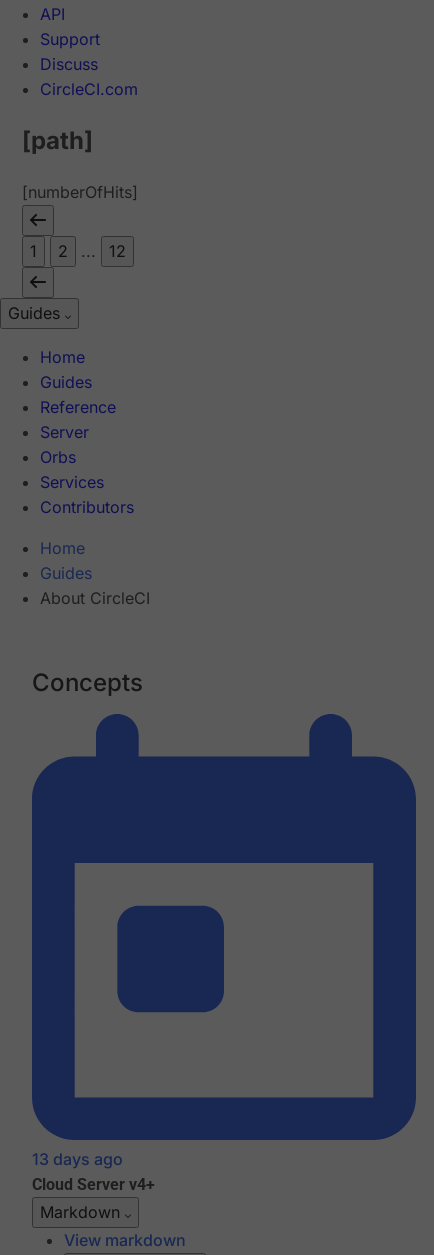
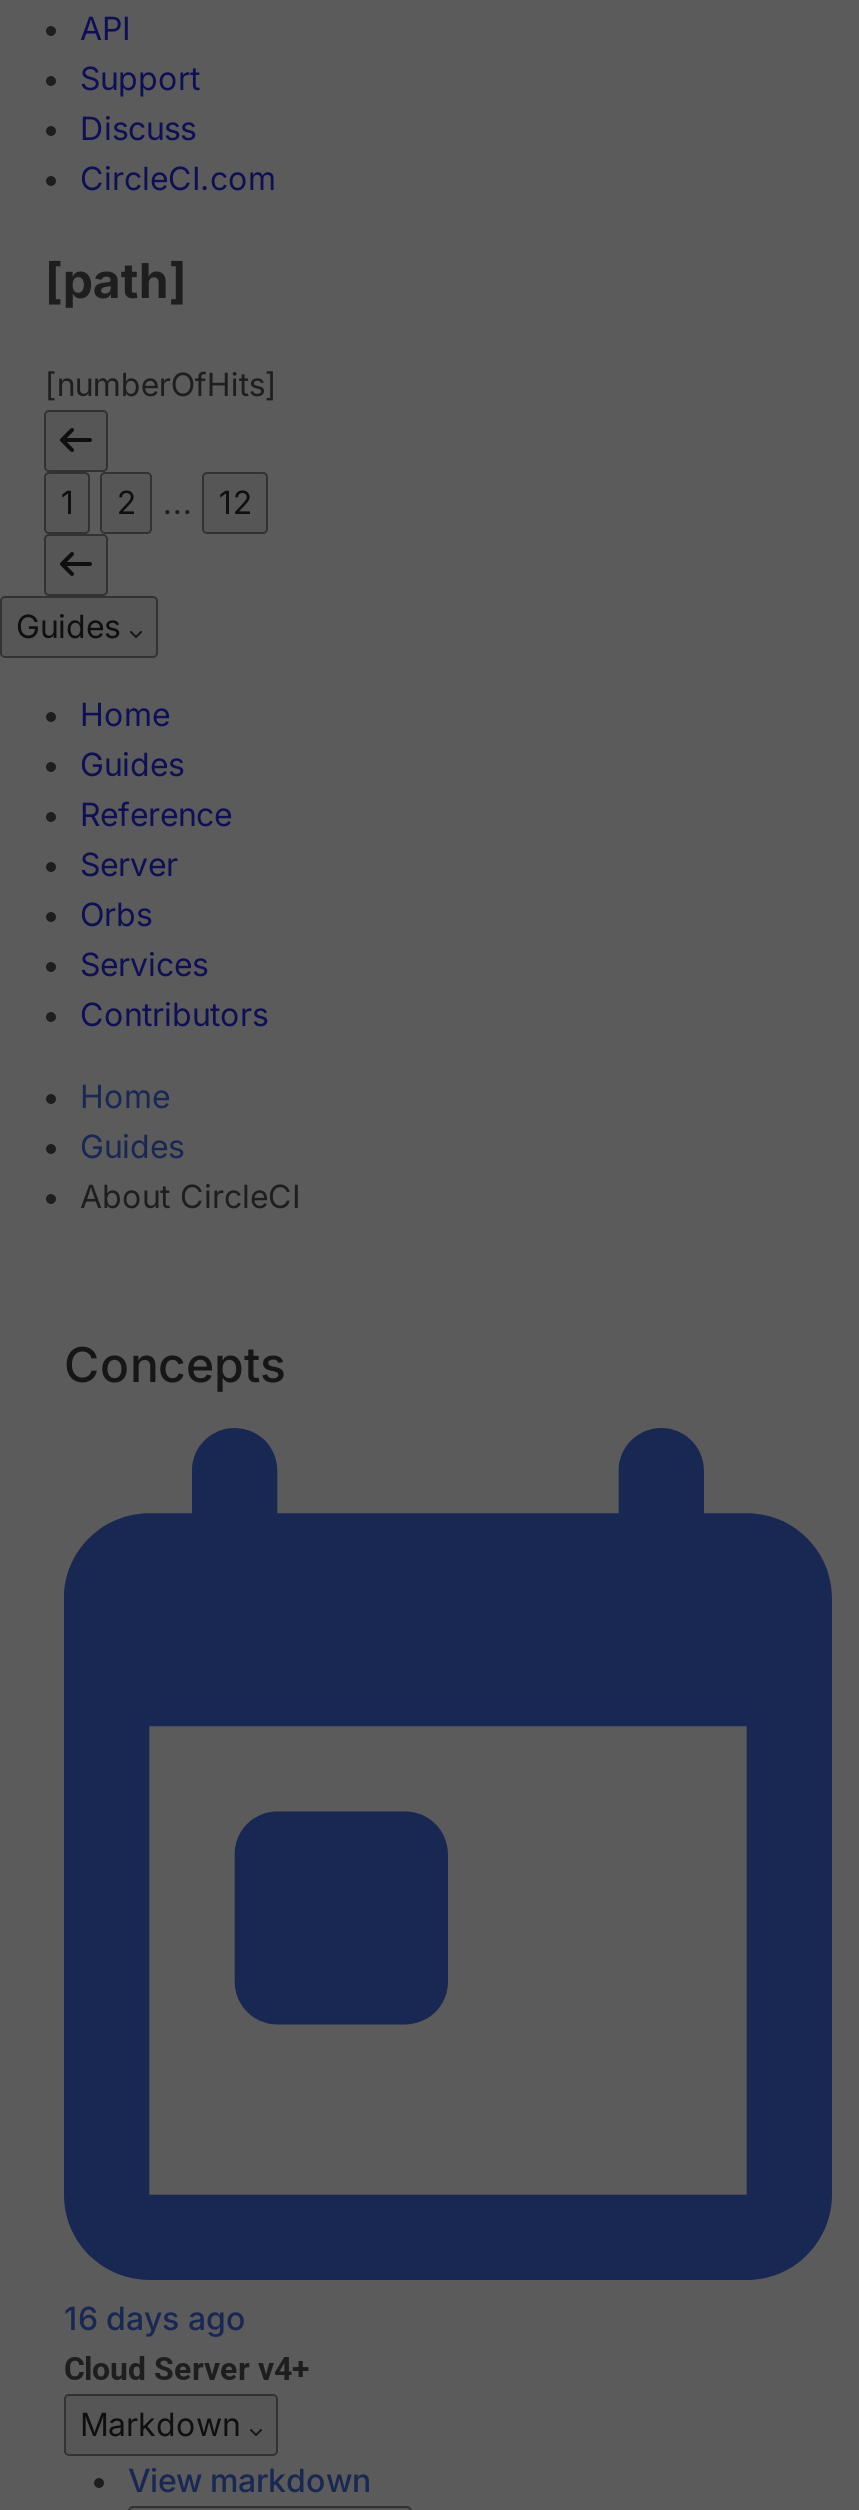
- 13 days ago
+ 16 days ago
